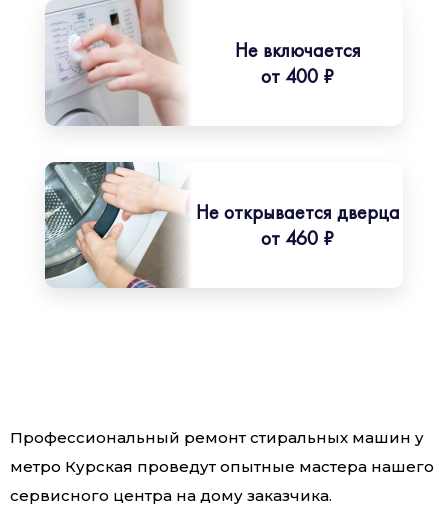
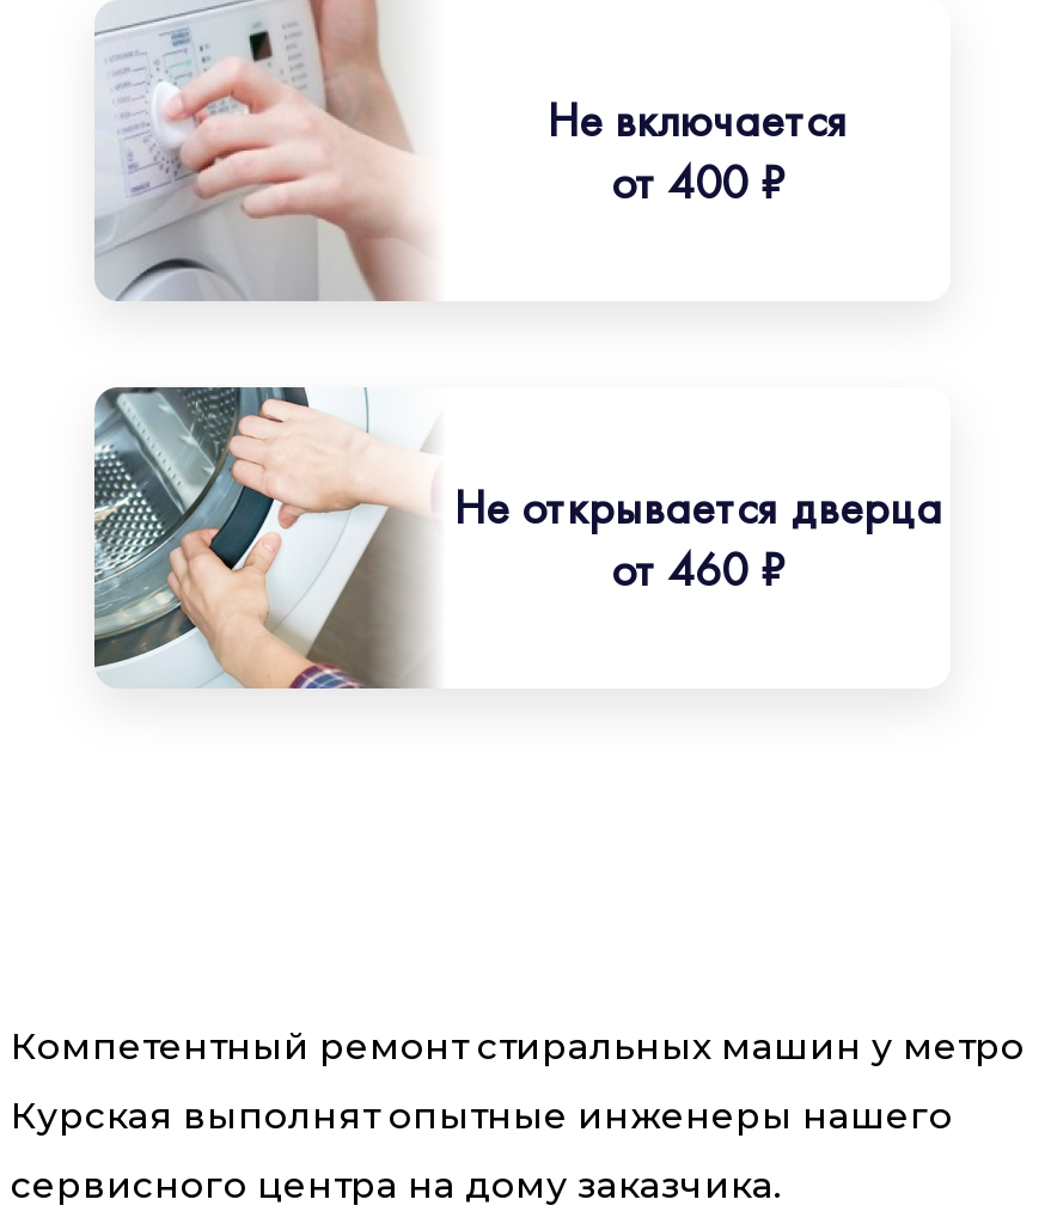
- Профессиональный ремонт стиральных машин у
+ Компетентный ремонт стиральных машин у метро

- метро Курская проведут опытные мастера нашего
+ Курская выполнят опытные инженеры нашего
